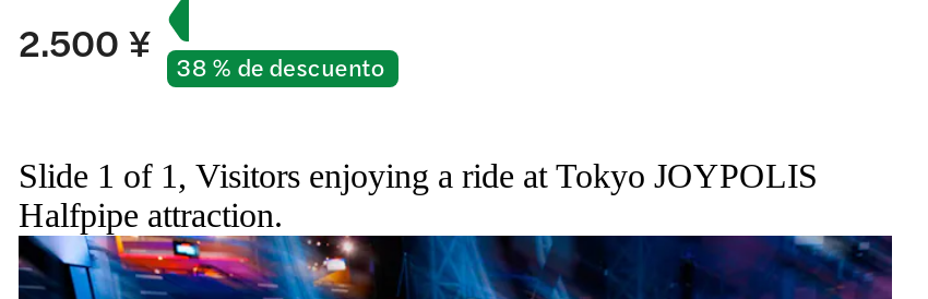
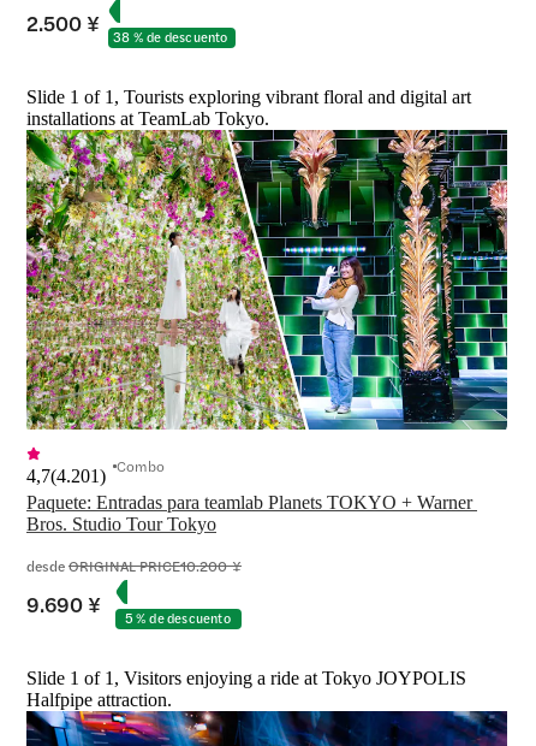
+ [image]
+ 4,7(4.201) Combo
+ desdeORIGINAL PRICE10.200 ¥
+ 9.690 ¥
+ 5 % de descuento

+ Slide 1 of 1, Tourists exploring vibrant floral and digital art
+ installations at TeamLab Tokyo.

+ Paquete: Entradas para teamlab Planets TOKYO + Warner
+ Bros. Studio Tour Tokyo
